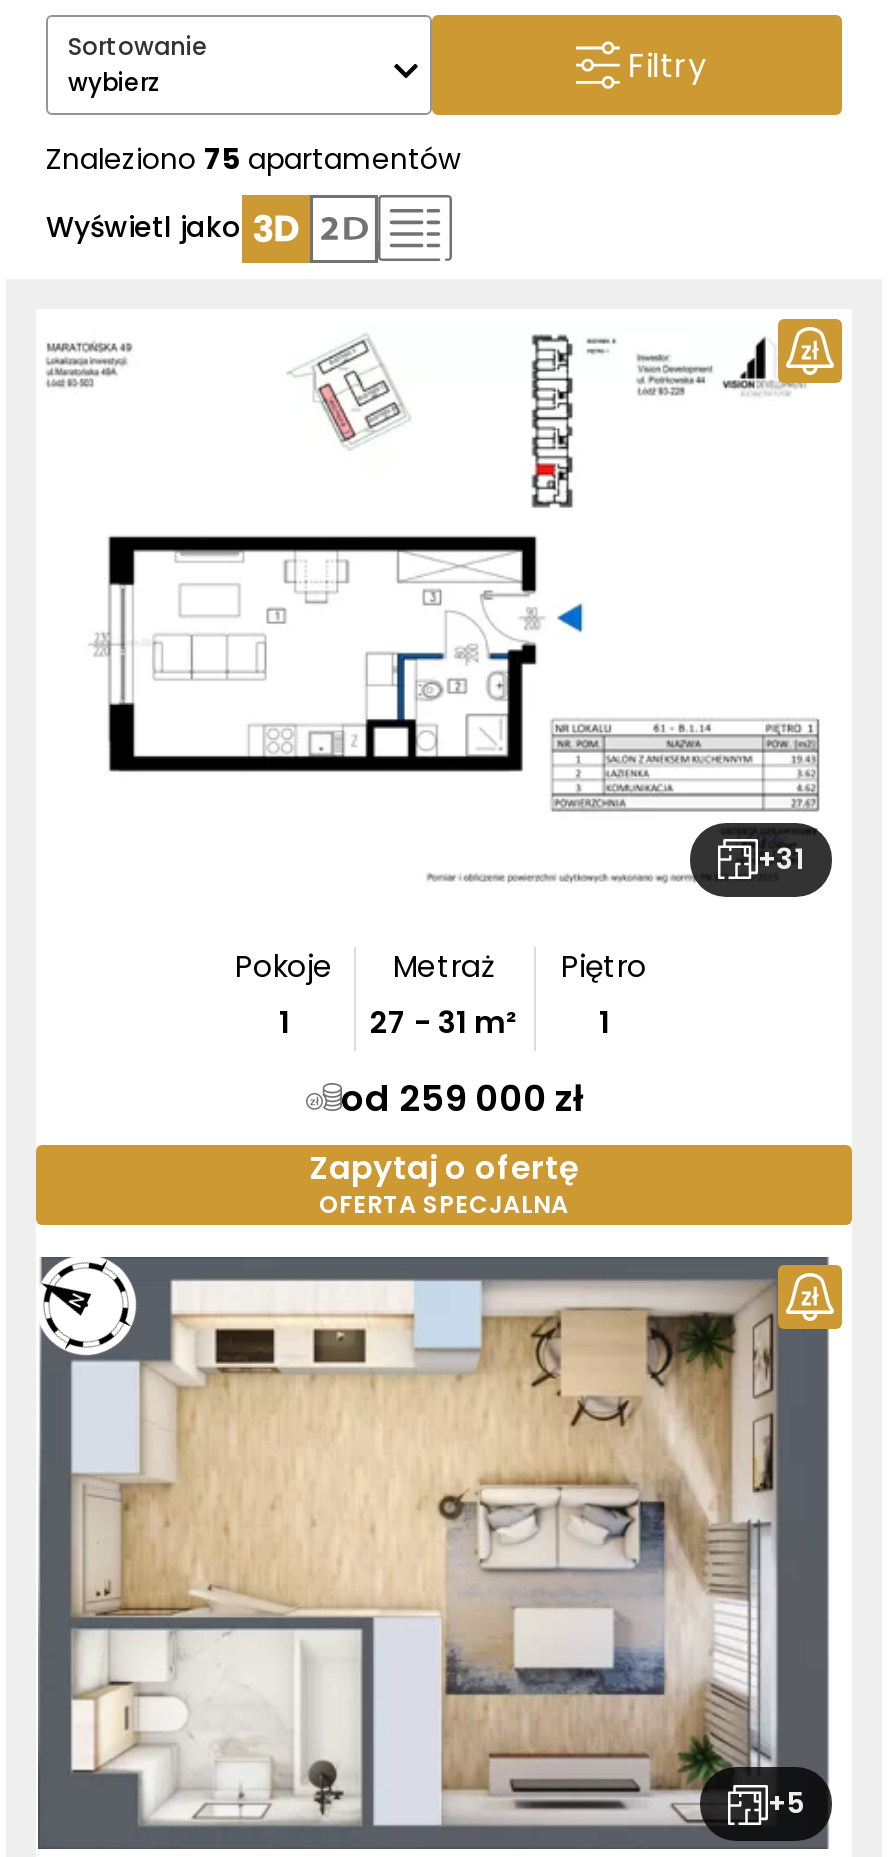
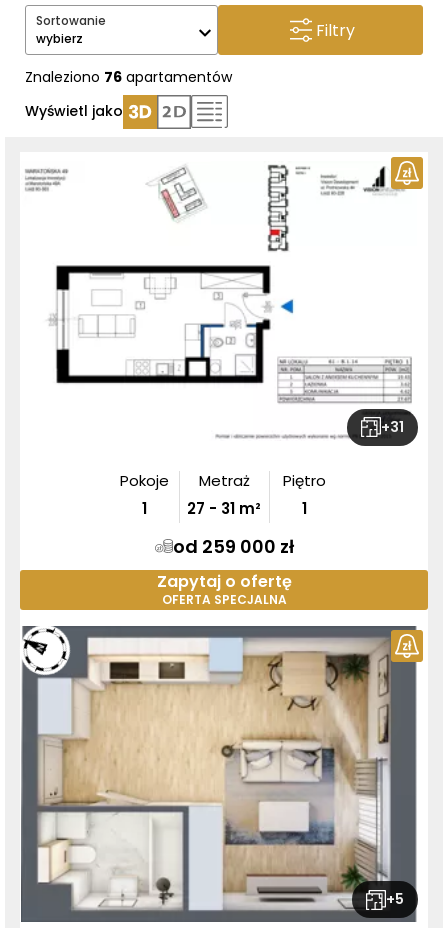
- Znaleziono 75 apartamentów
+ Znaleziono 76 apartamentów
